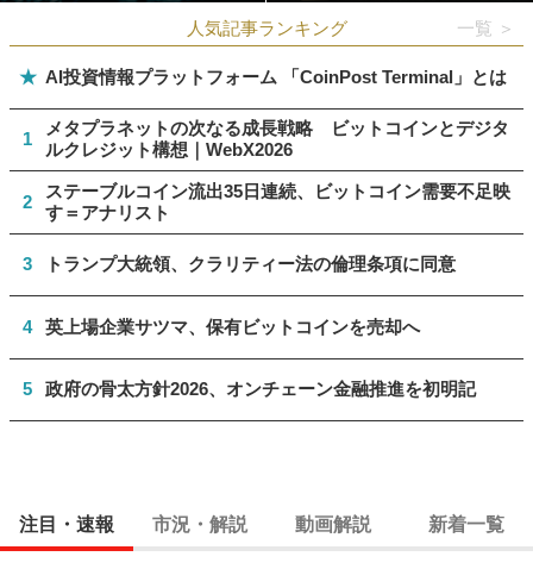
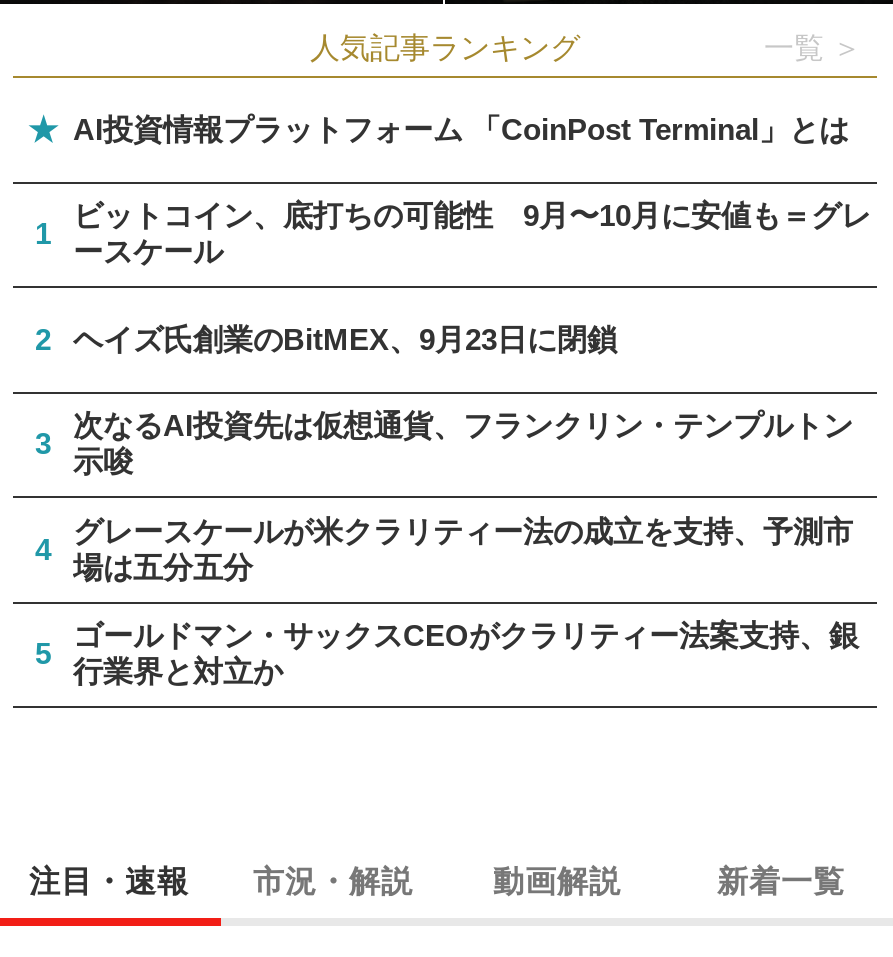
- メタプラネットの次なる成長戦略 ビットコインとデジタ
- ルクレジット構想｜WebX2026
+ ビットコイン、底打ちの可能性 9月〜10月に安値も＝グレ
+ ースケール

- ステーブルコイン流出35日連続、ビットコイン需要不足映
- す＝アナリスト
+ ヘイズ氏創業のBitMEX、9月23日に閉鎖

- トランプ大統領、クラリティー法の倫理条項に同意
+ 次なるAI投資先は仮想通貨、フランクリン・テンプルトン
+ 示唆

- 英上場企業サツマ、保有ビットコインを売却へ
+ グレースケールが米クラリティー法の成立を支持、予測市
+ 場は五分五分

- 政府の骨太方針2026、オンチェーン金融推進を初明記
+ ゴールドマン・サックスCEOがクラリティー法案支持、銀
+ 行業界と対立か
